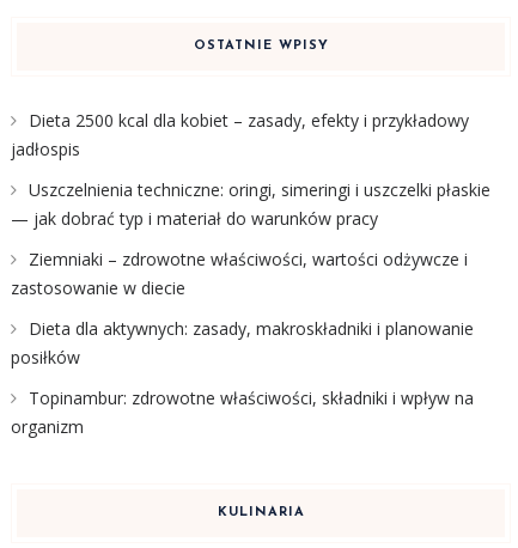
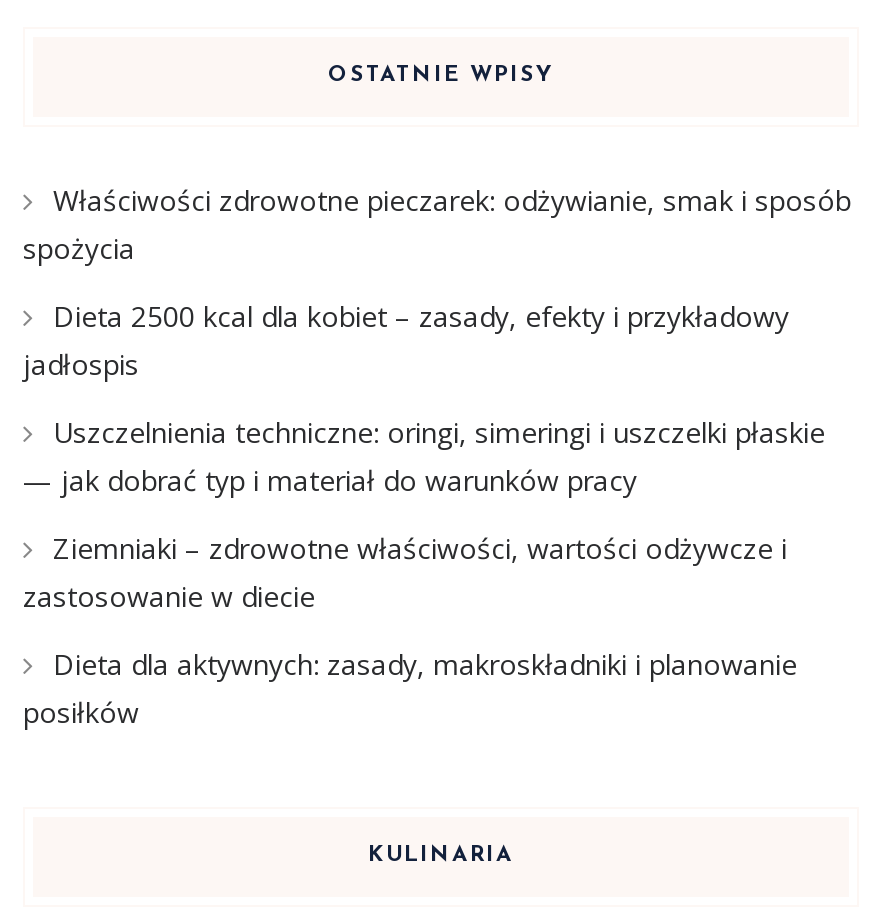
+ Właściwości zdrowotne pieczarek: odżywianie, smak i sposób
+ spożycia

moved down: Dieta 2500 kcal dla kobiet – zasady, efekty i przykładowy | jadłospis | Uszczelnienia techniczne: oringi, simeringi i uszczelki płaskie | — jak dobrać typ i materiał do warunków pracy | Ziemniaki – zdrowotne właściwości, wartości odżywcze i | zastosowanie w diecie | Dieta dla aktywnych: zasady, makroskładniki i planowanie | posiłków

- Topinambur: zdrowotne właściwości, składniki i wpływ na
- organizm
